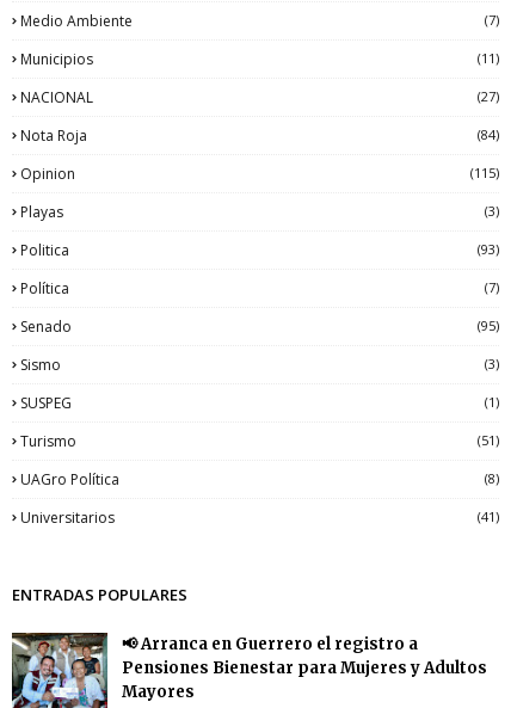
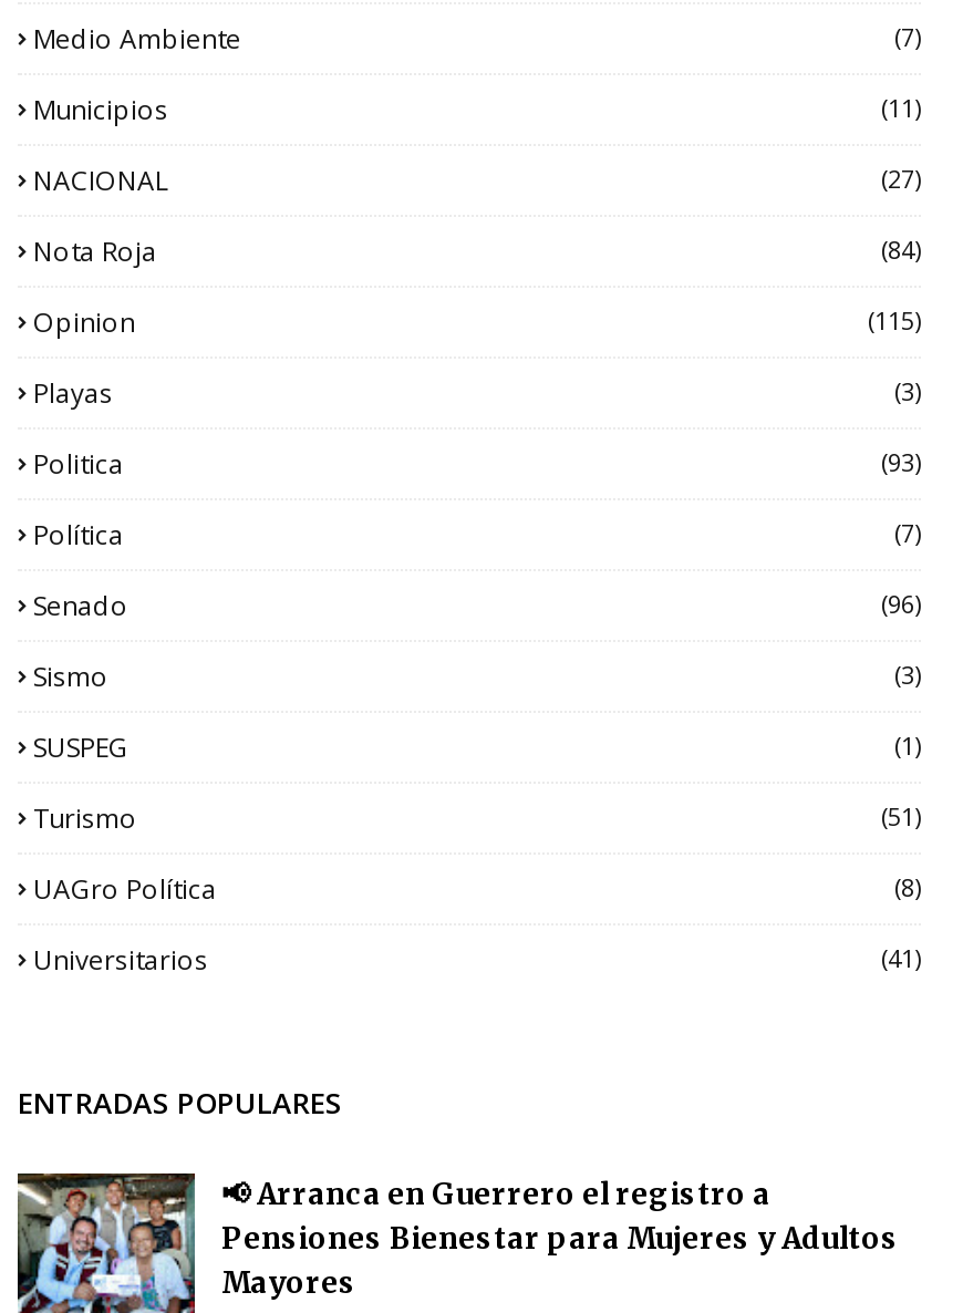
- (95)
+ (96)
